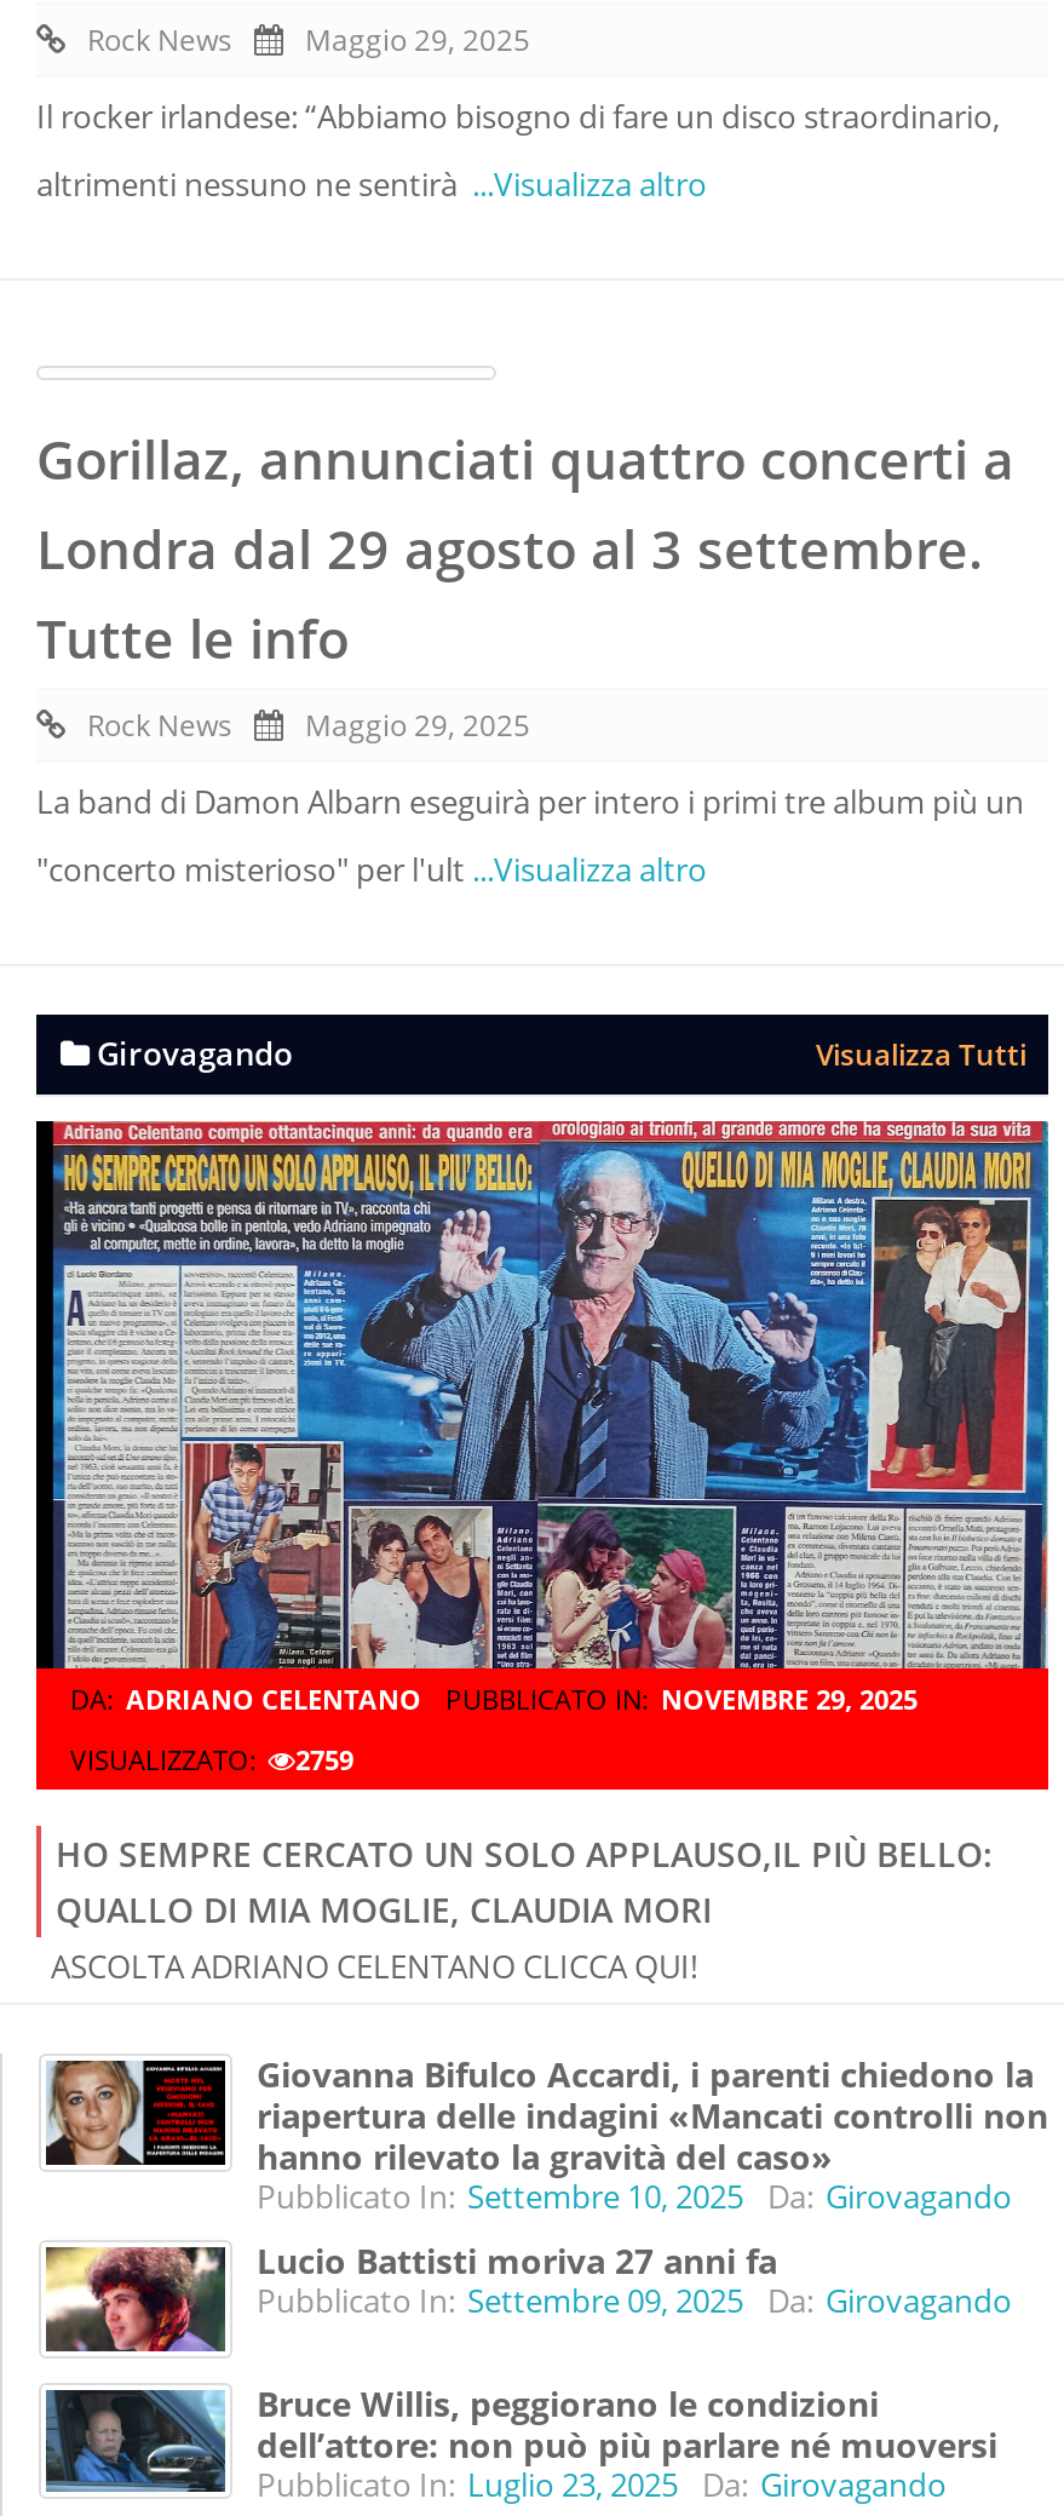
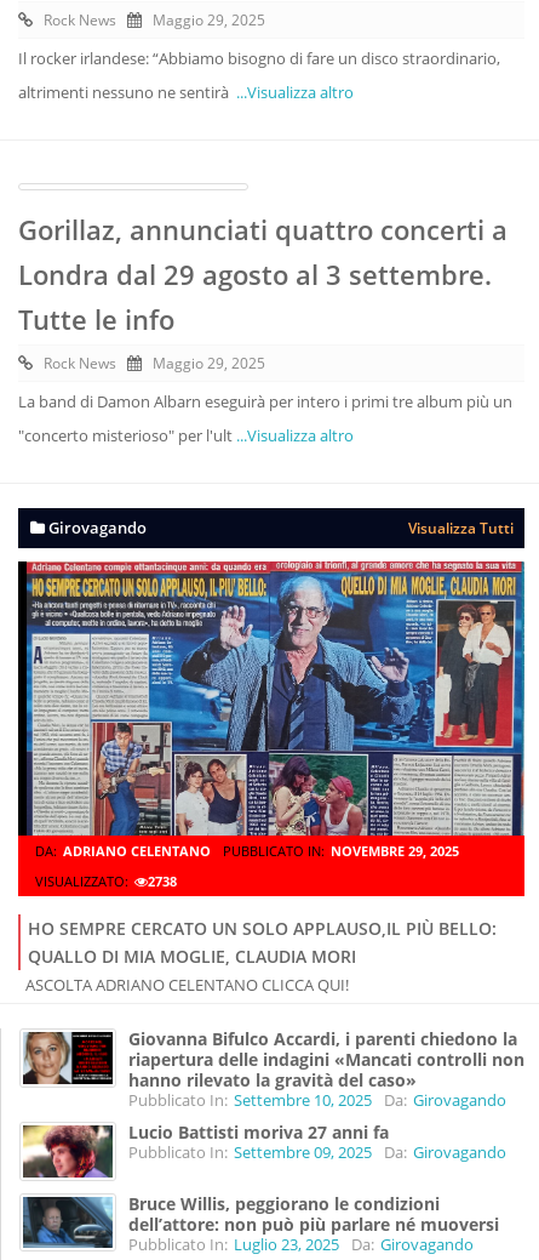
- VISUALIZZATO: 2759
+ VISUALIZZATO: 2738
